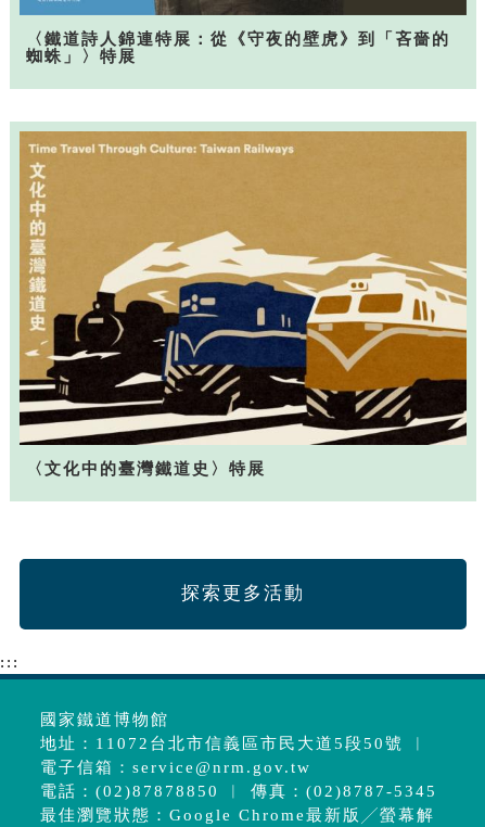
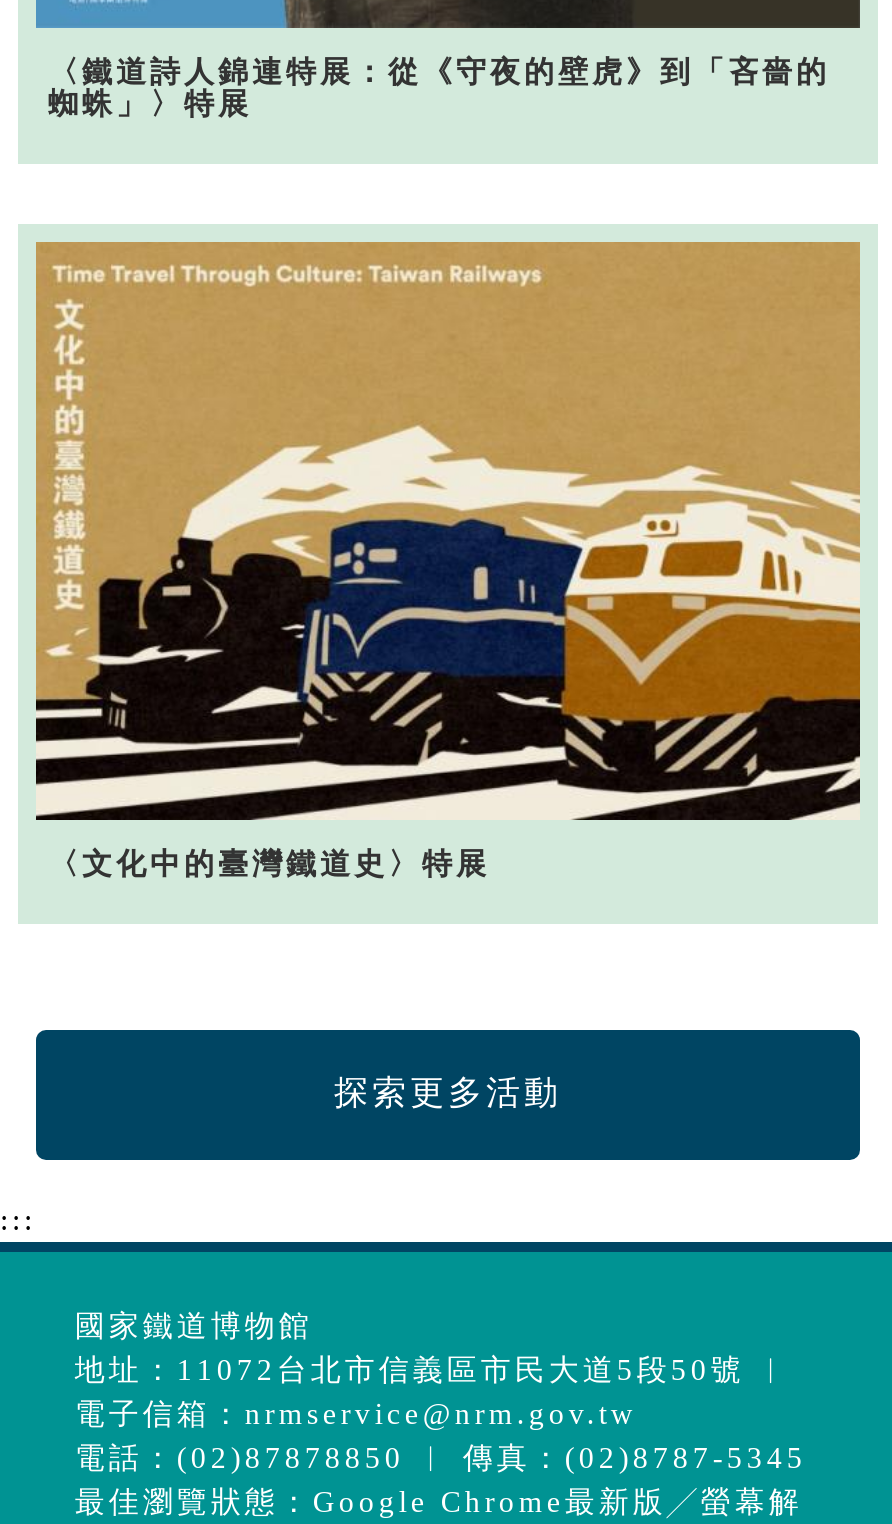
- 電子信箱：service@nrm.gov.tw
+ 電子信箱：nrmservice@nrm.gov.tw
